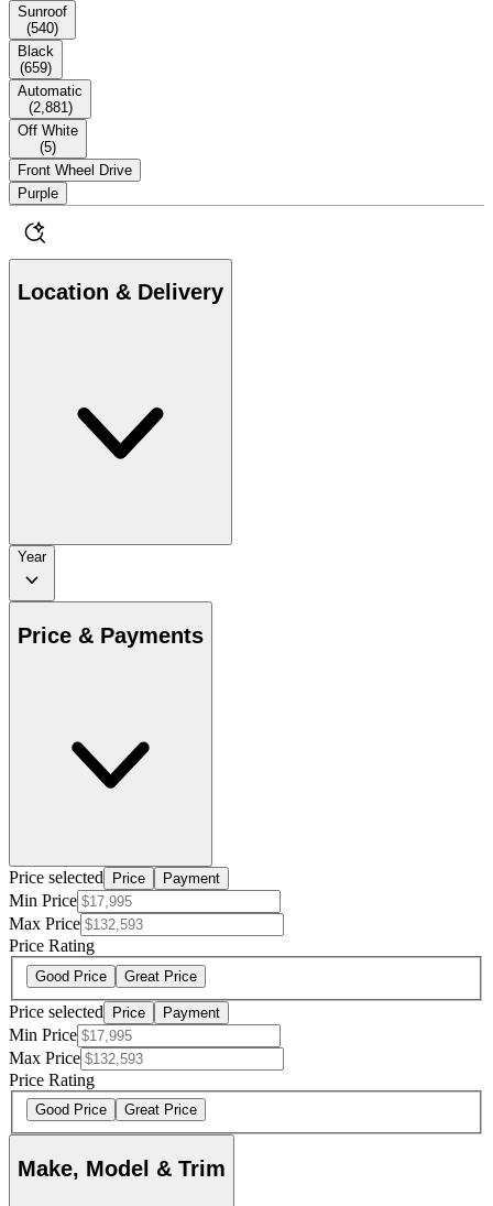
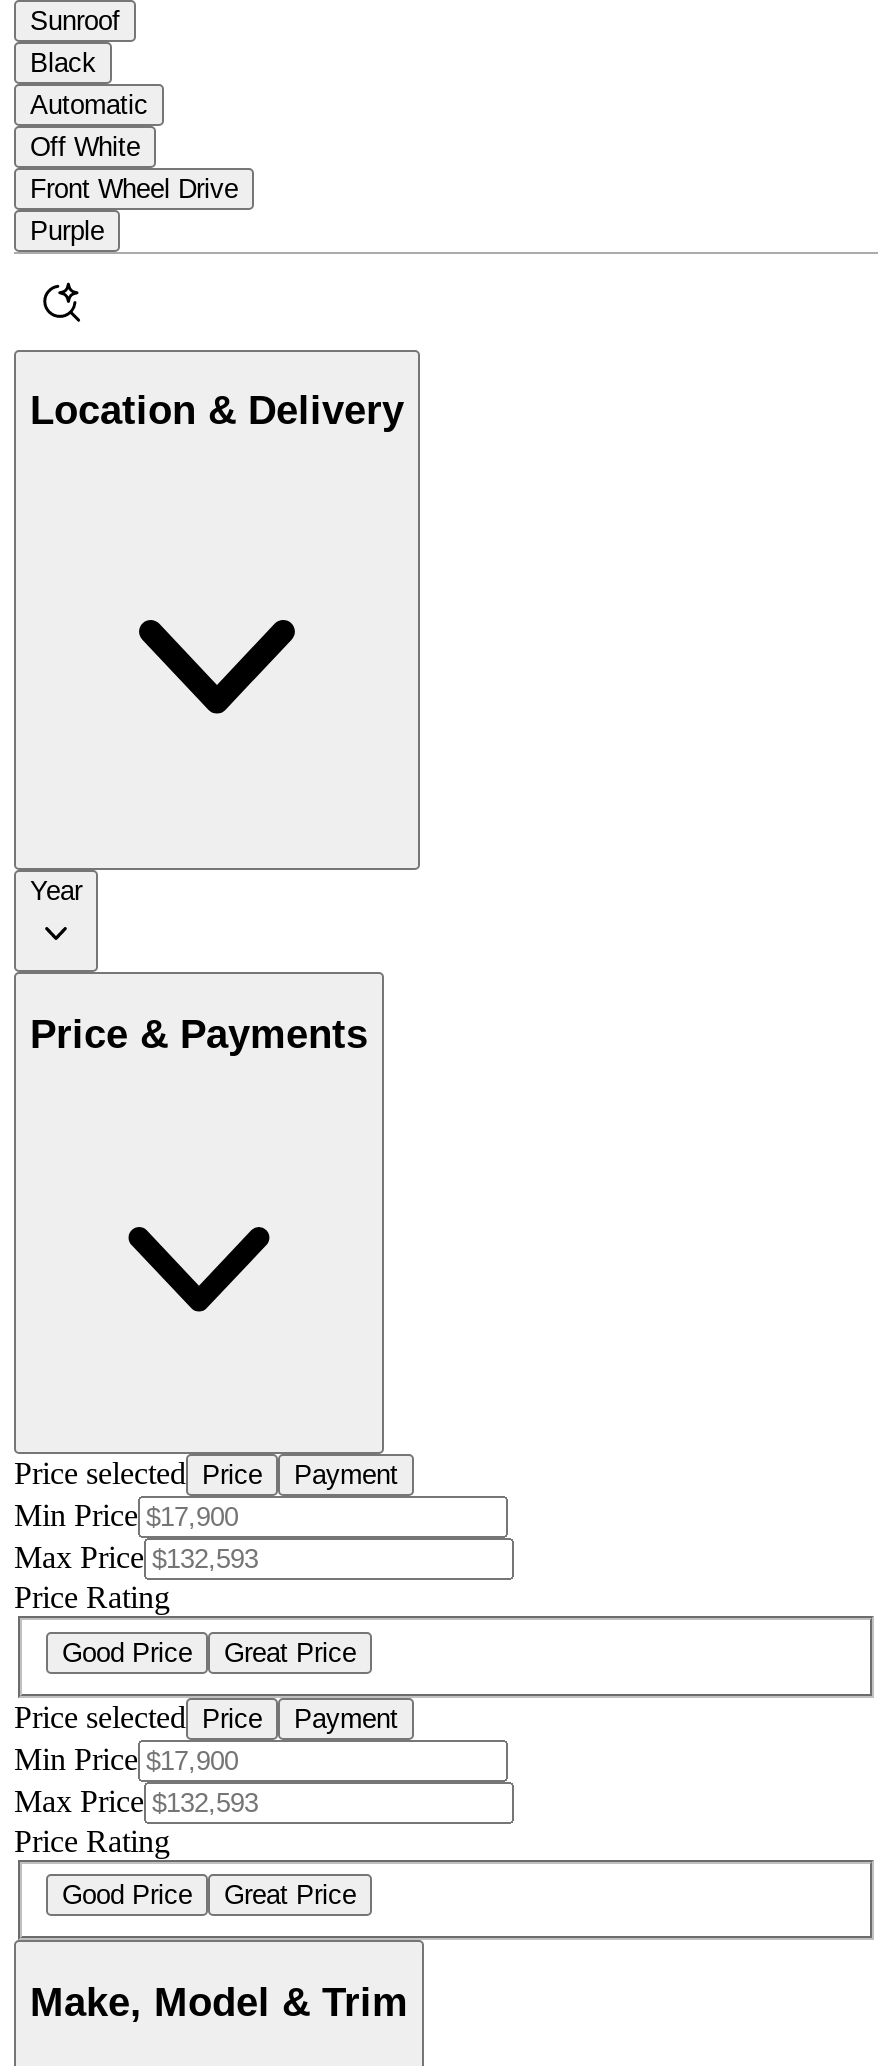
- (540)

- (659)

- (2,881)

- (5)
